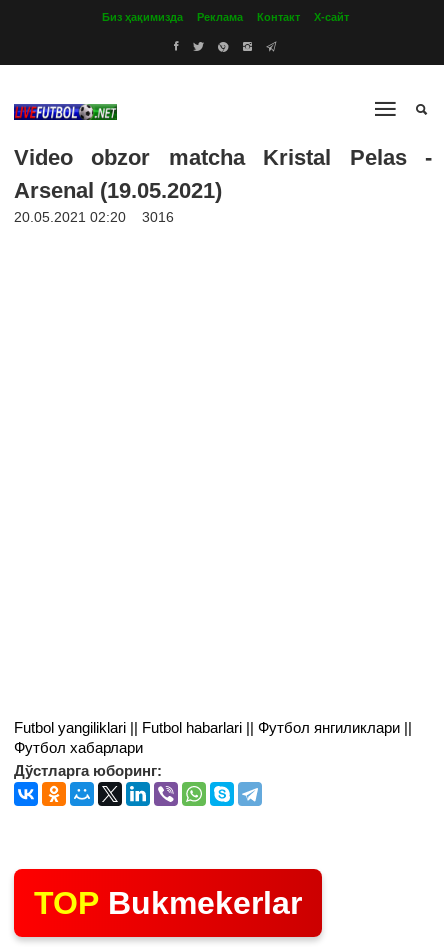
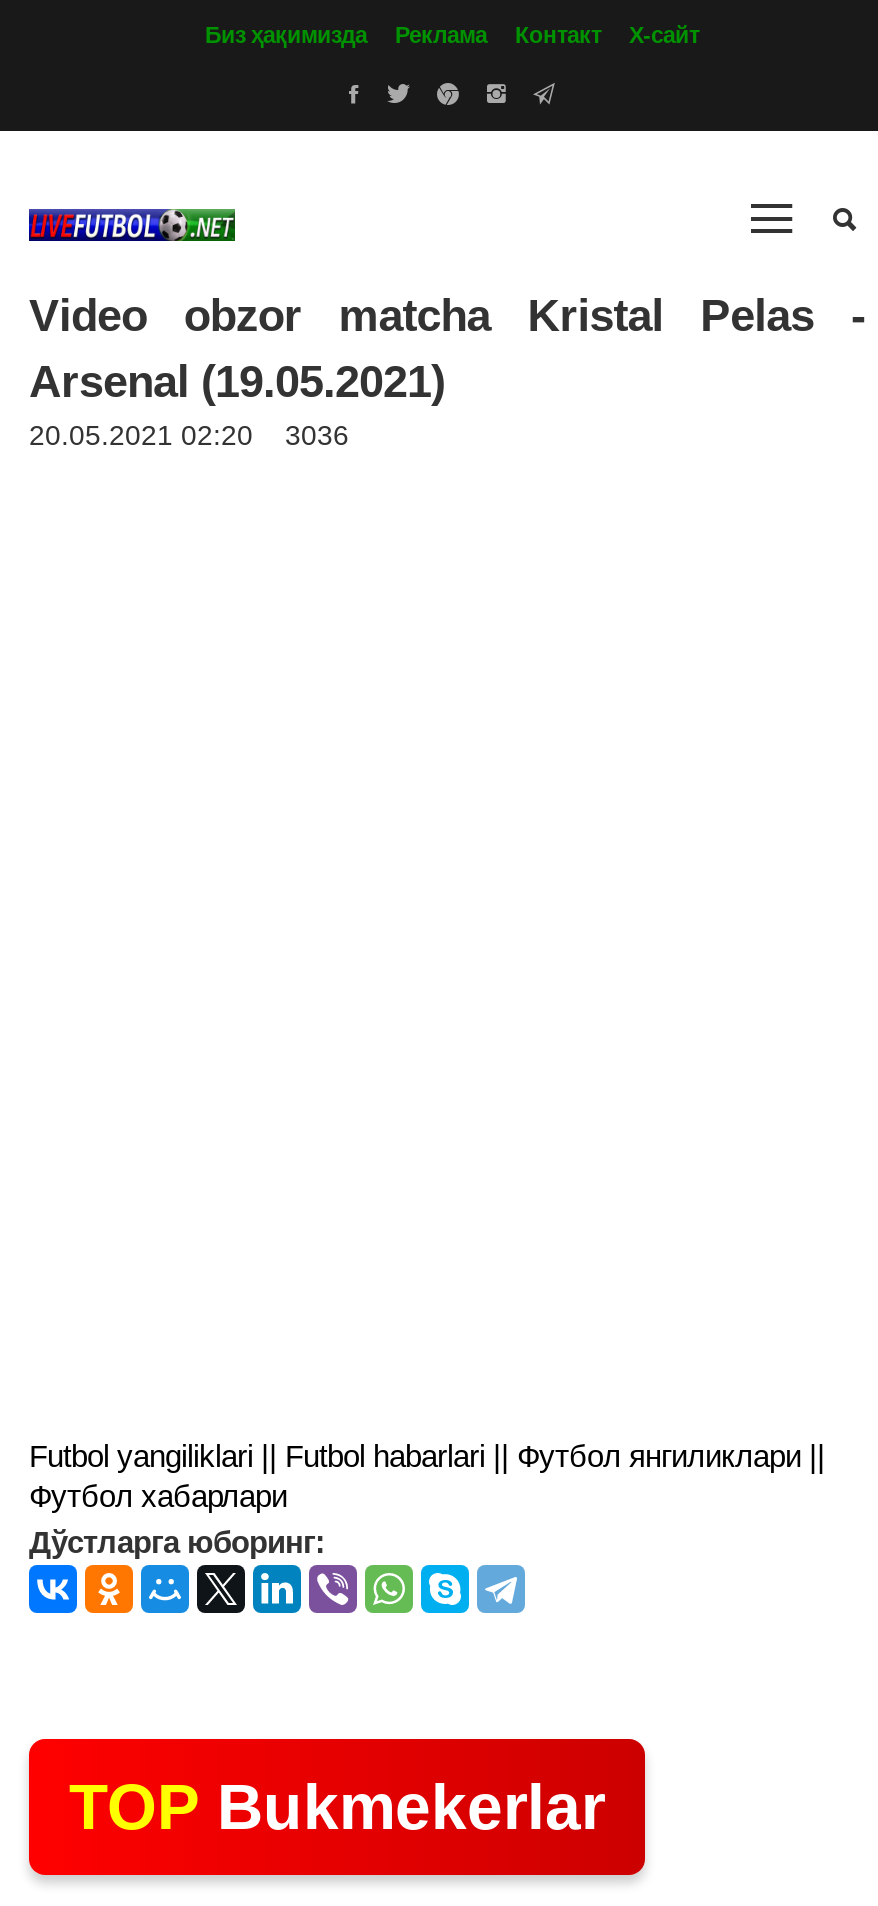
- 20.05.2021 02:20 3016
+ 20.05.2021 02:20 3036
